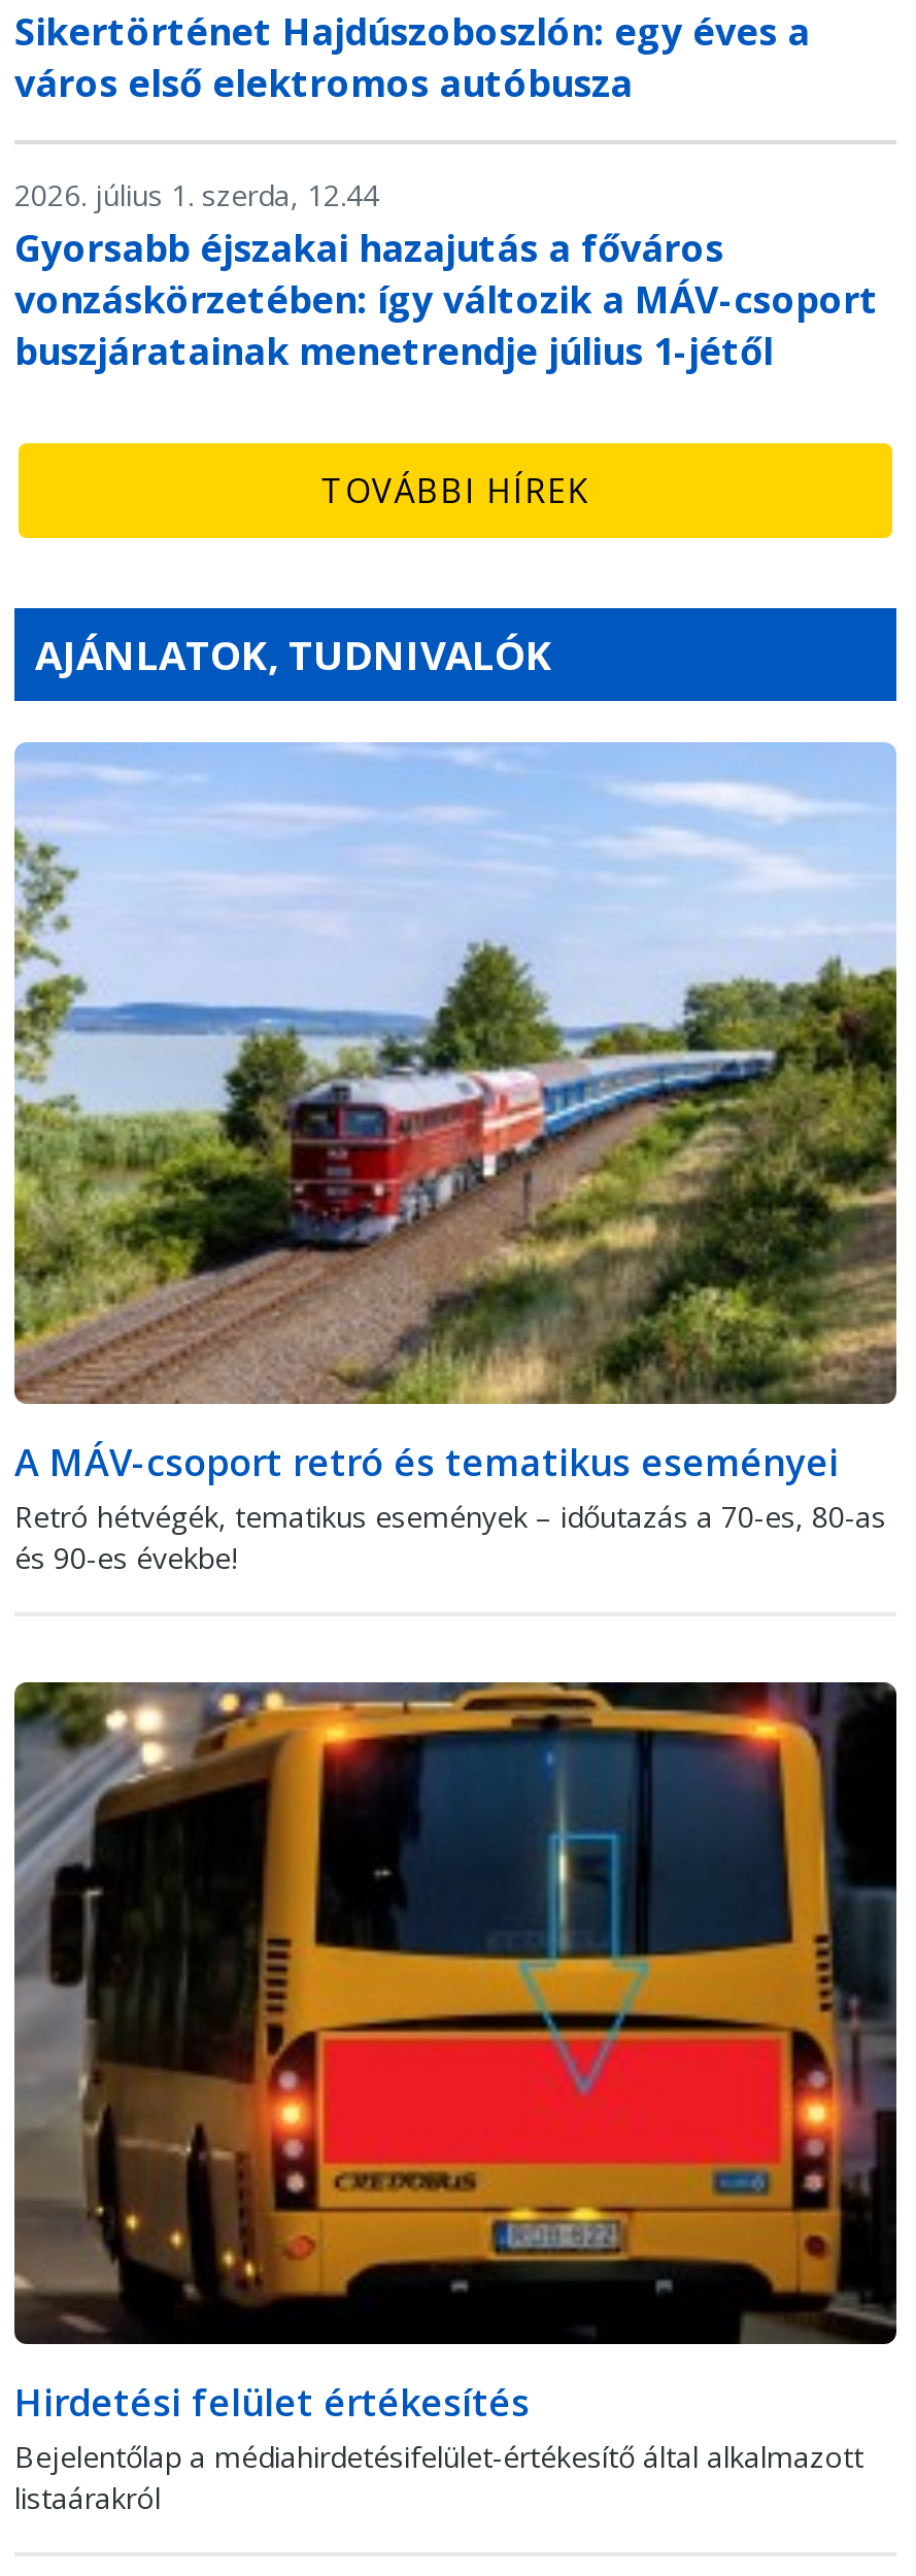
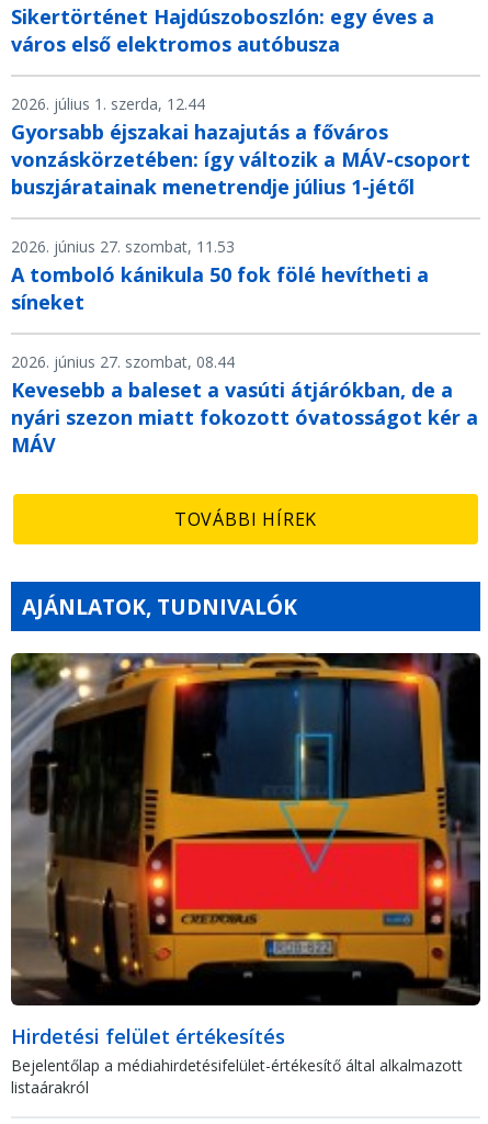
+ 2026. június 27. szombat, 11.53
+ A tomboló kánikula 50 fok fölé hevítheti a
+ síneket
+ 2026. június 27. szombat, 08.44
+ Kevesebb a baleset a vasúti átjárókban, de a
+ nyári szezon miatt fokozott óvatosságot kér a
+ MÁV

moved down: TOVÁBBI HÍREK | AJÁNLATOK, TUDNIVALÓK

- [image]

- [image]
- A MÁV-csoport retró és tematikus eseményei
- Retró hétvégék, tematikus események – időutazás a 70-es, 80-as
- és 90-es évekbe!
